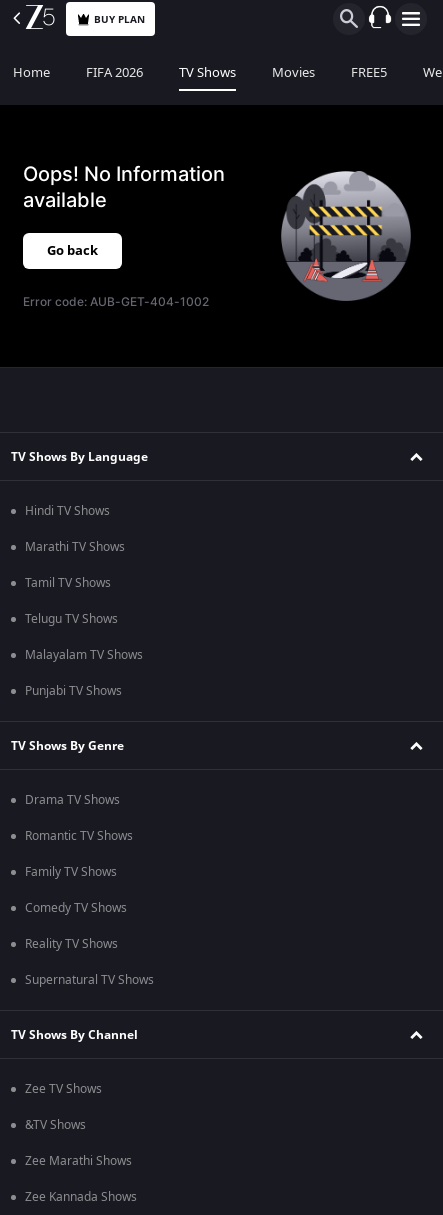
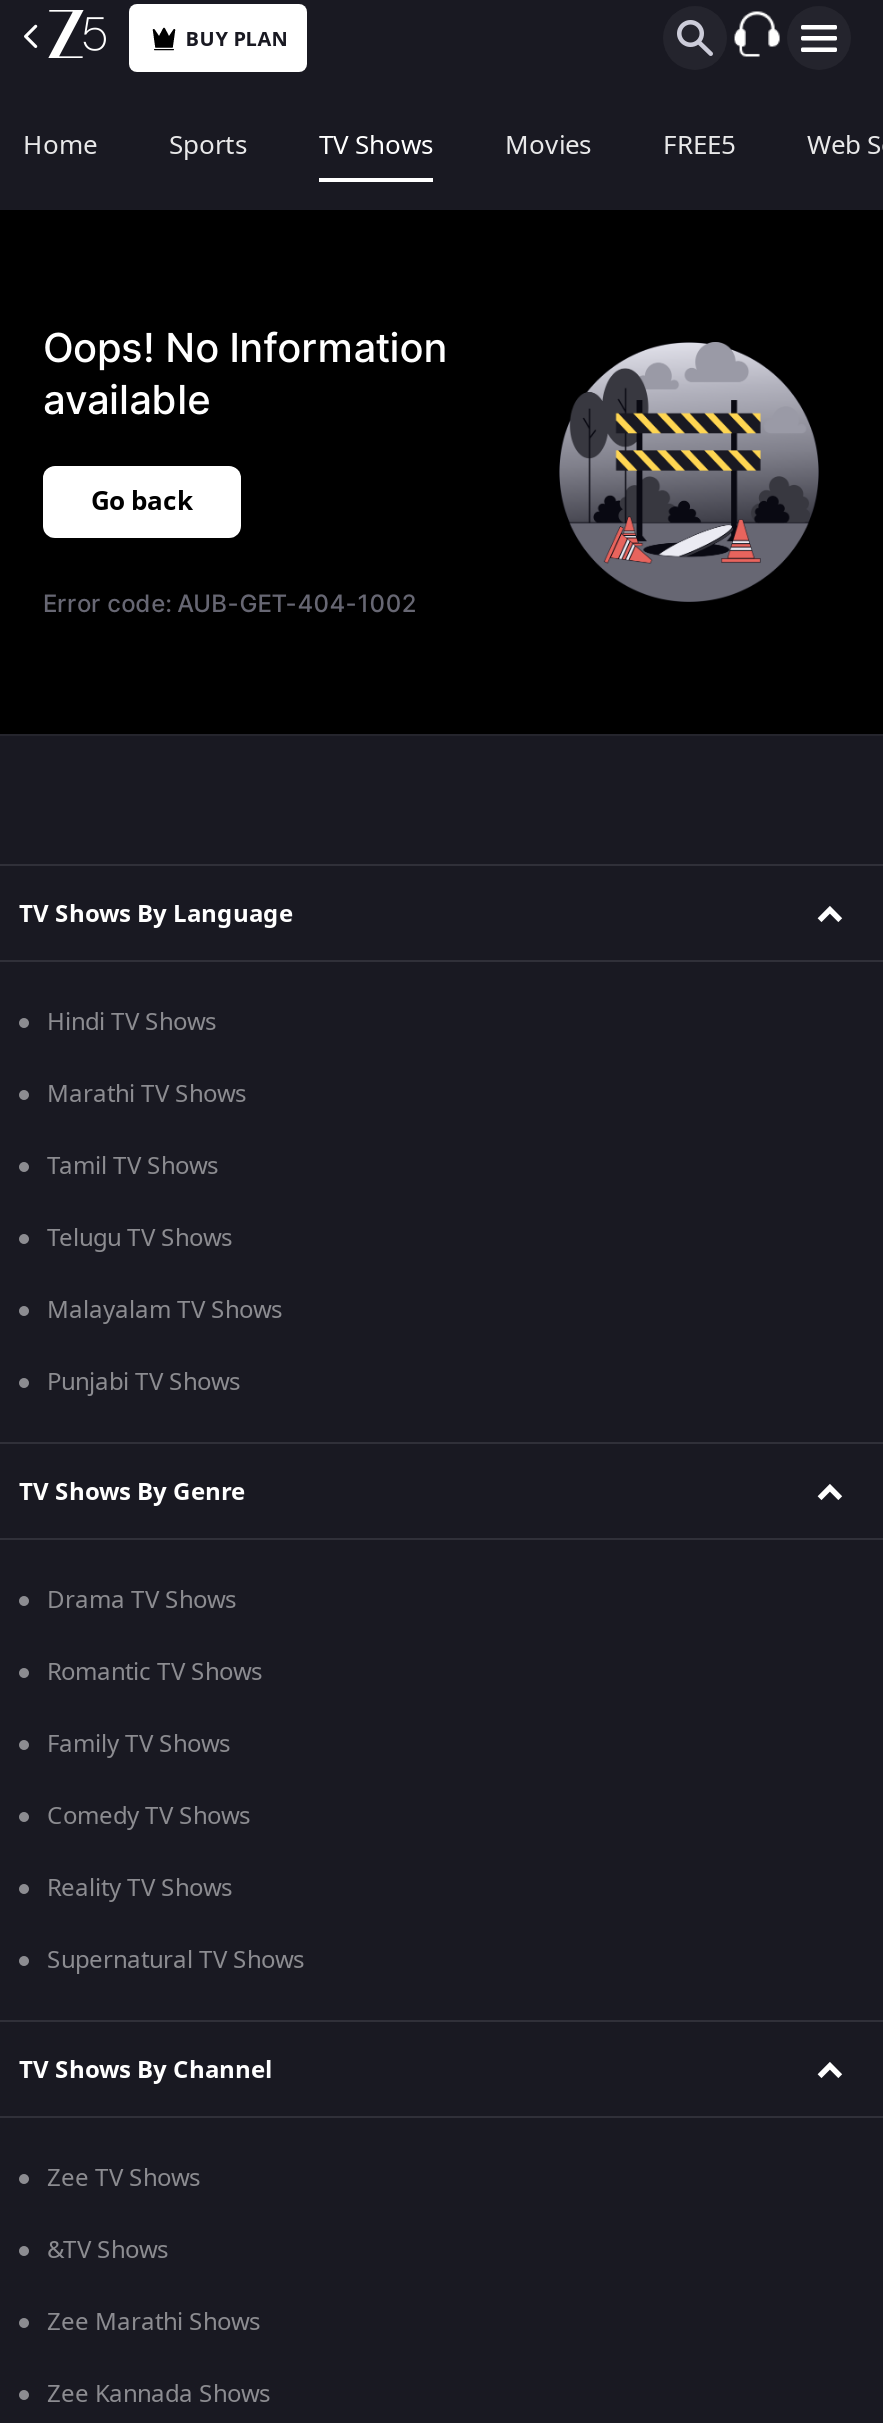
- FIFA 2026
+ Sports
